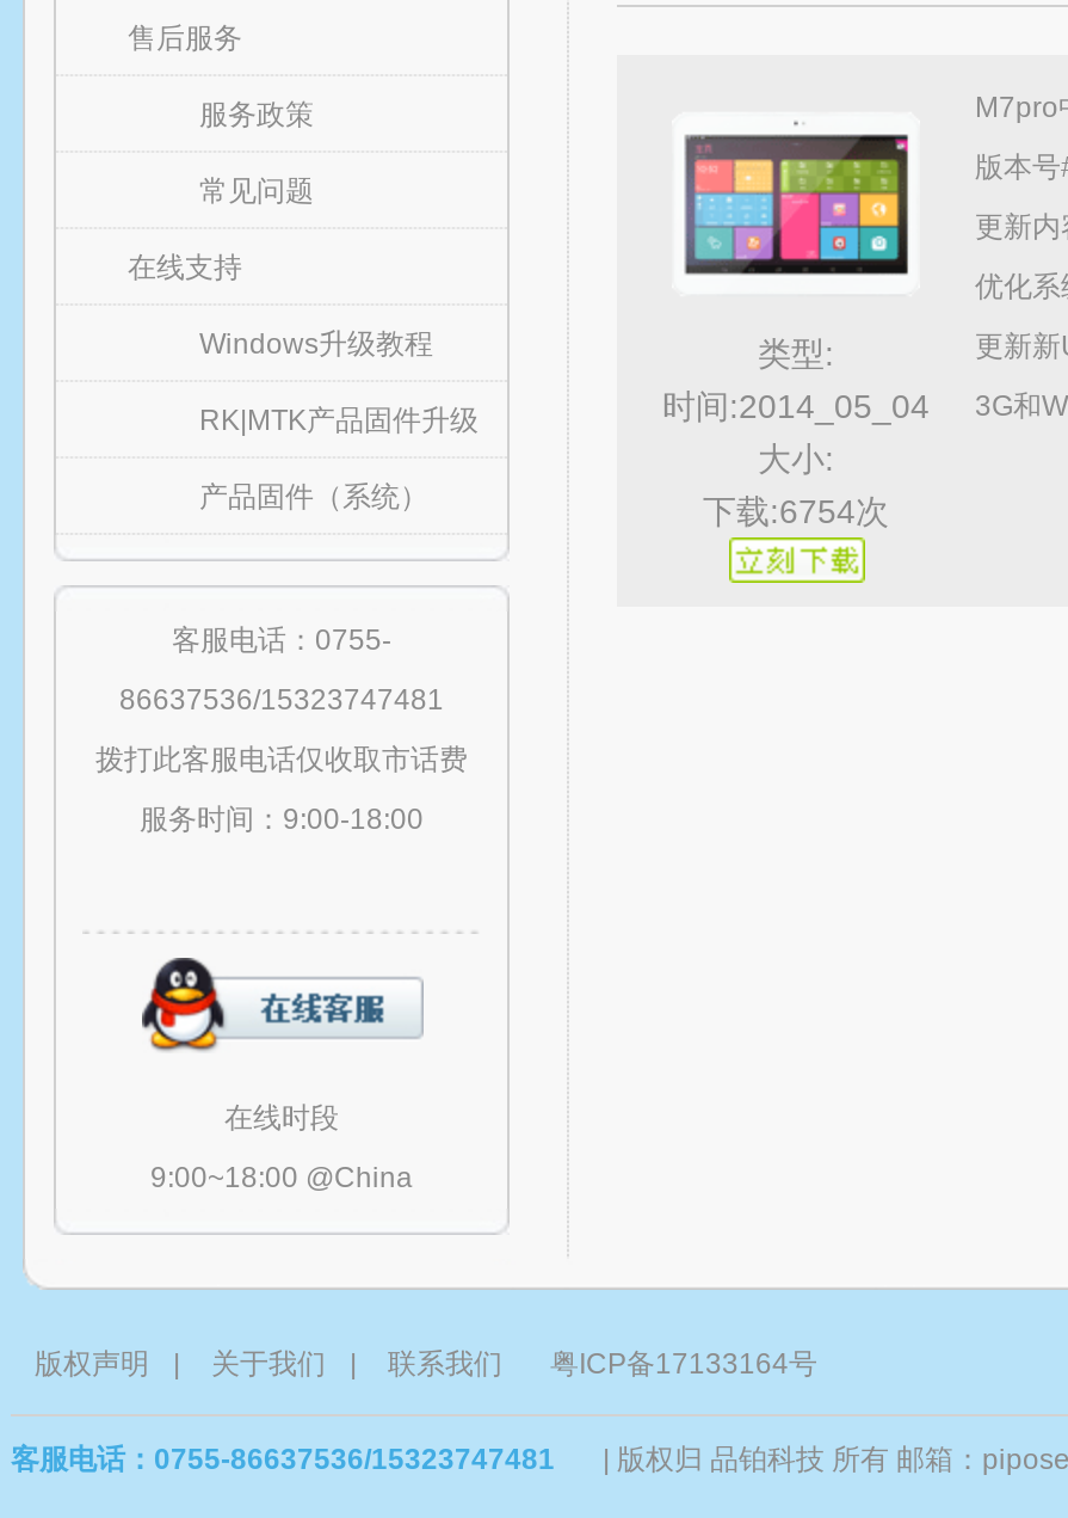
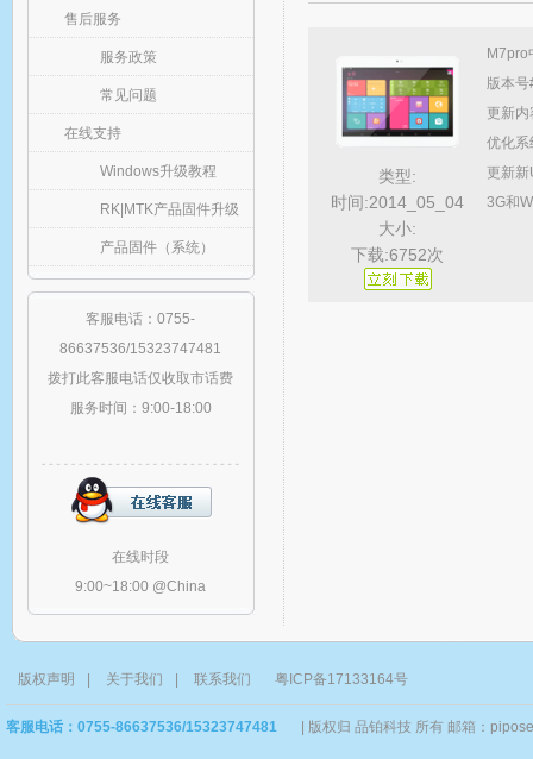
- 下载:6754次
+ 下载:6752次
